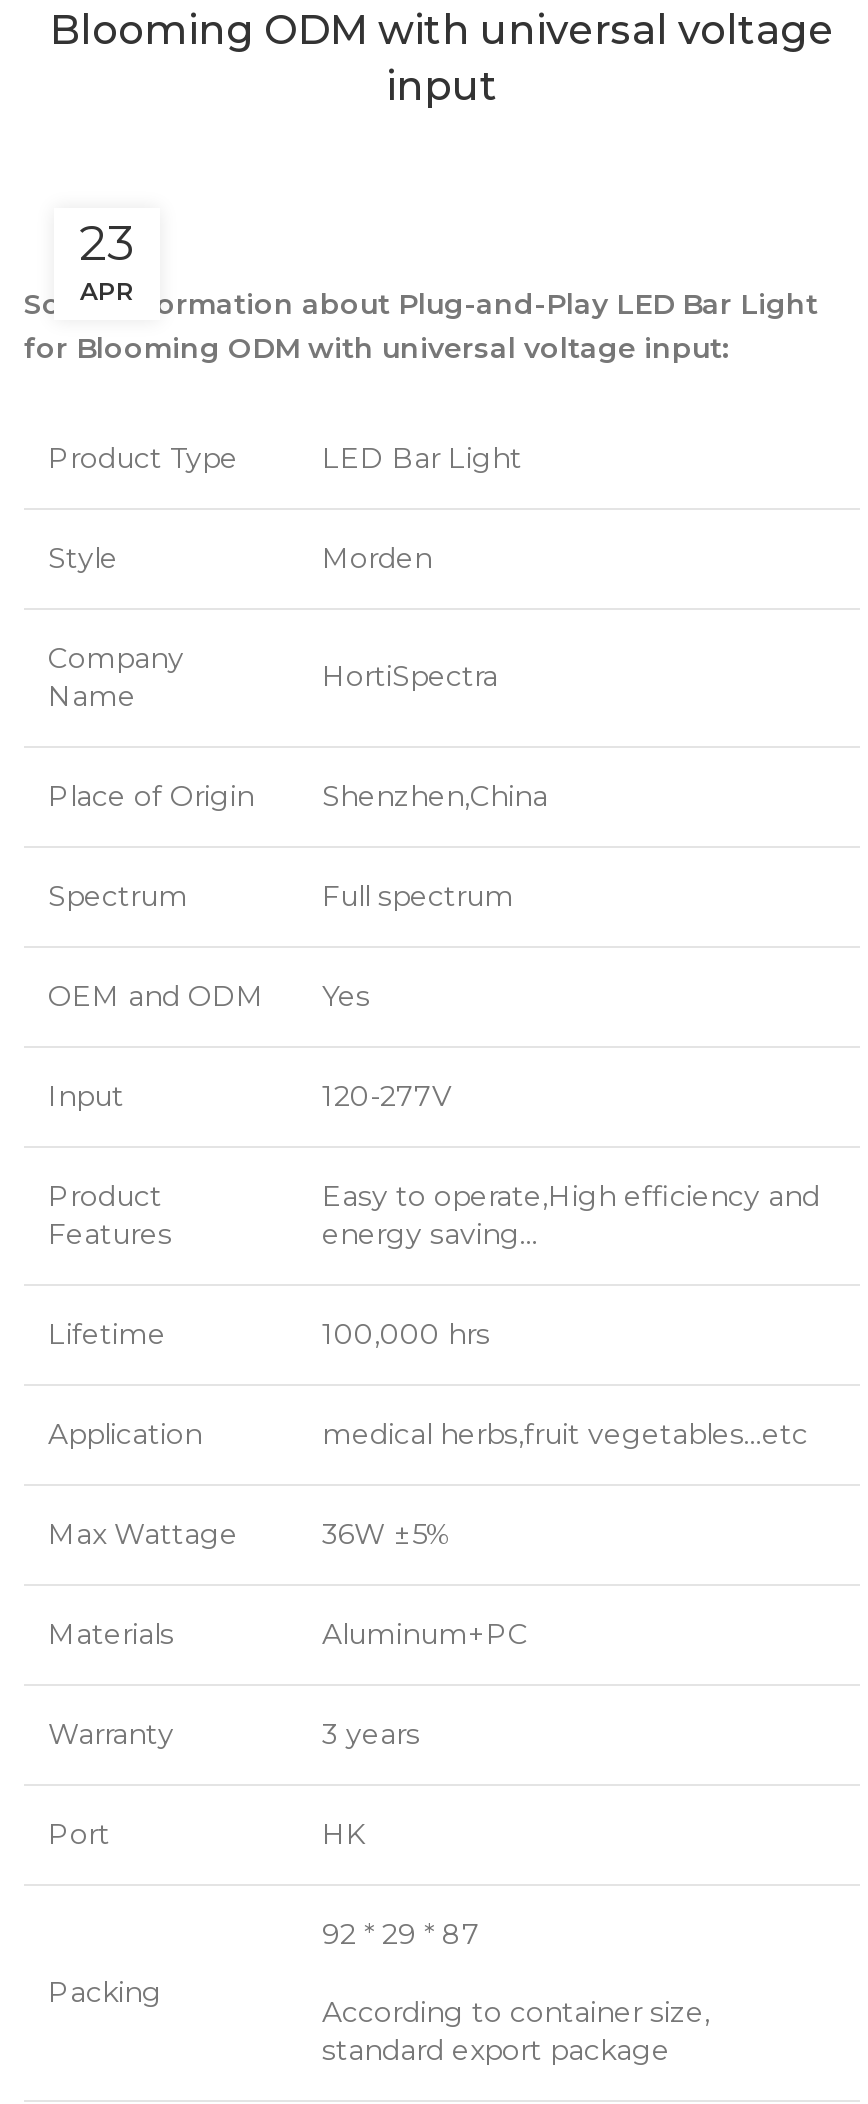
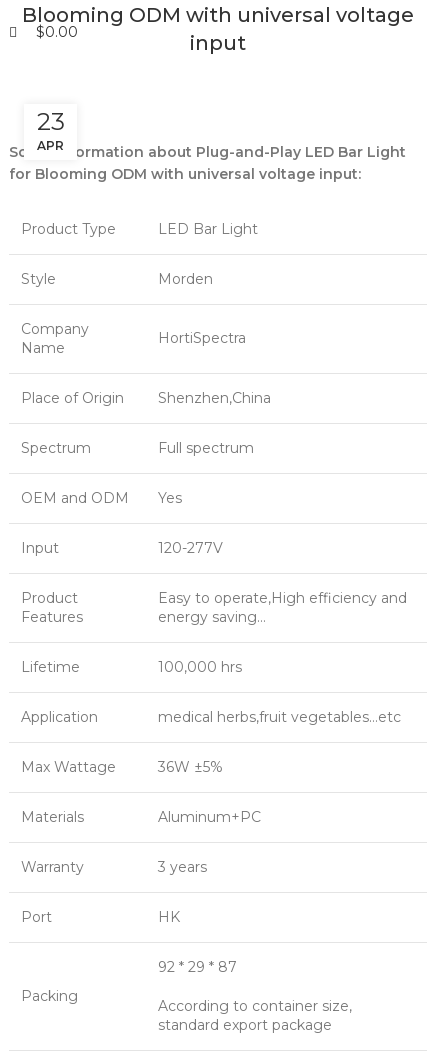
+ $0.00
